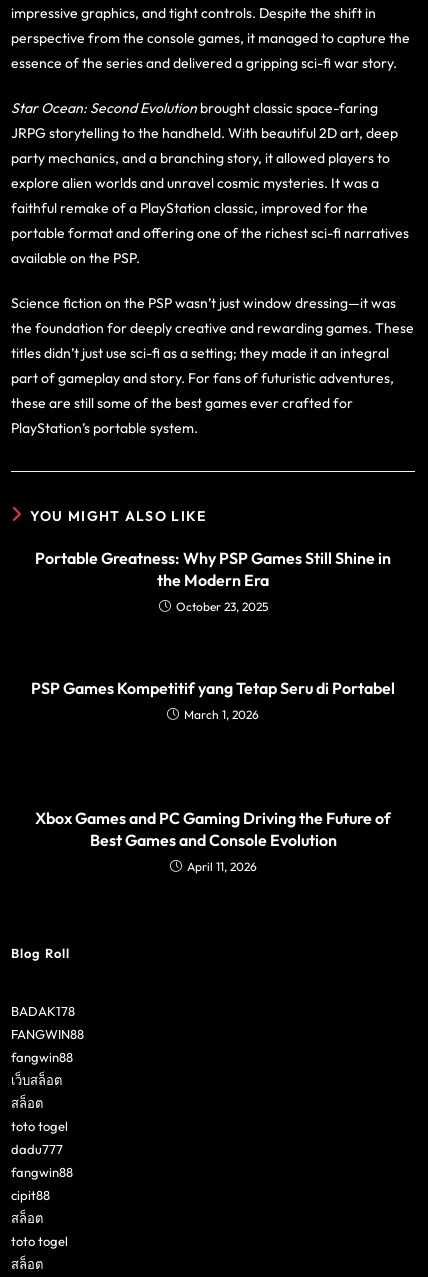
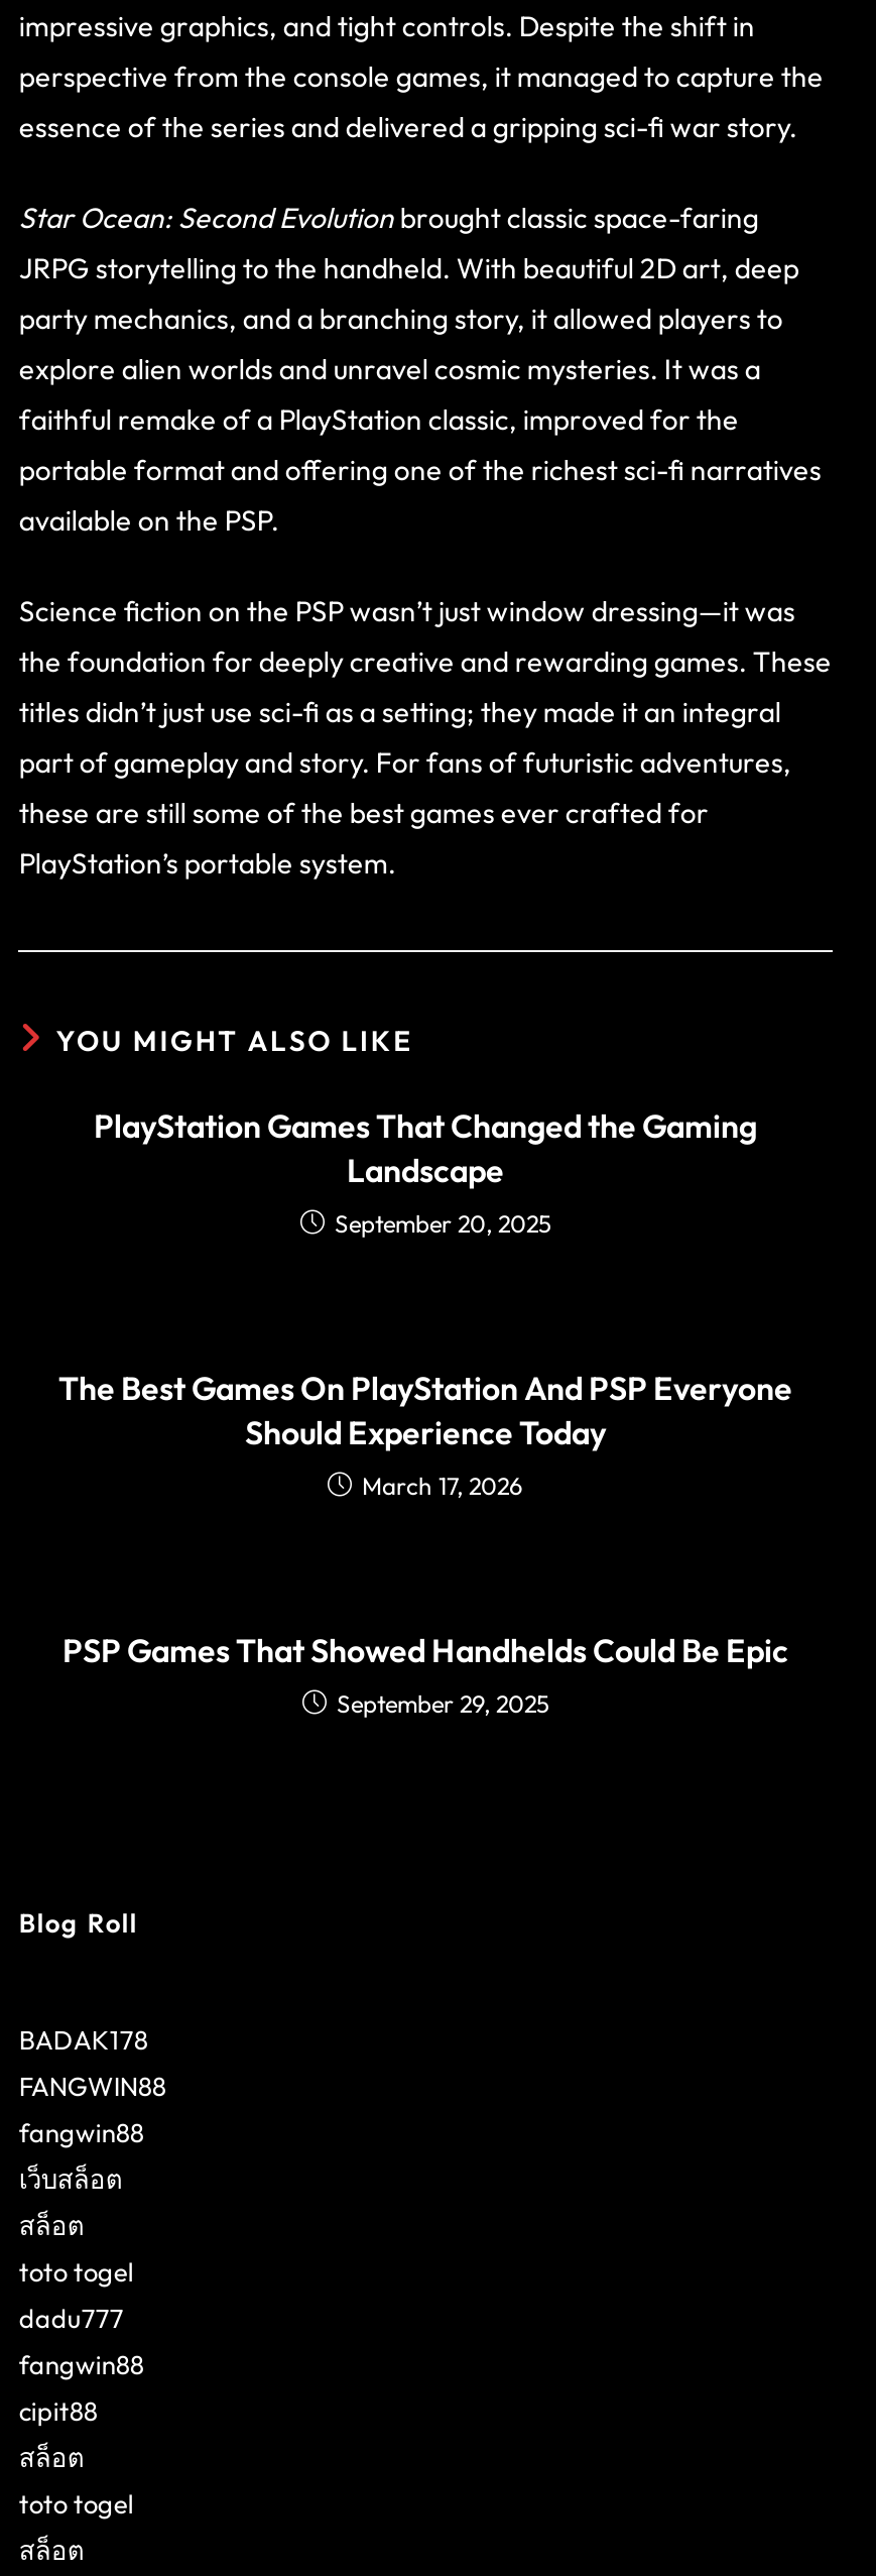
- Portable Greatness: Why PSP Games Still Shine in
- the Modern Era
- October 23, 2025
+ PlayStation Games That Changed the Gaming
+ Landscape
+ September 20, 2025

- PSP Games Kompetitif yang Tetap Seru di Portabel
- March 1, 2026
+ The Best Games On PlayStation And PSP Everyone
+ Should Experience Today
+ March 17, 2026

- Xbox Games and PC Gaming Driving the Future of
- Best Games and Console Evolution
- April 11, 2026
+ PSP Games That Showed Handhelds Could Be Epic
+ September 29, 2025
